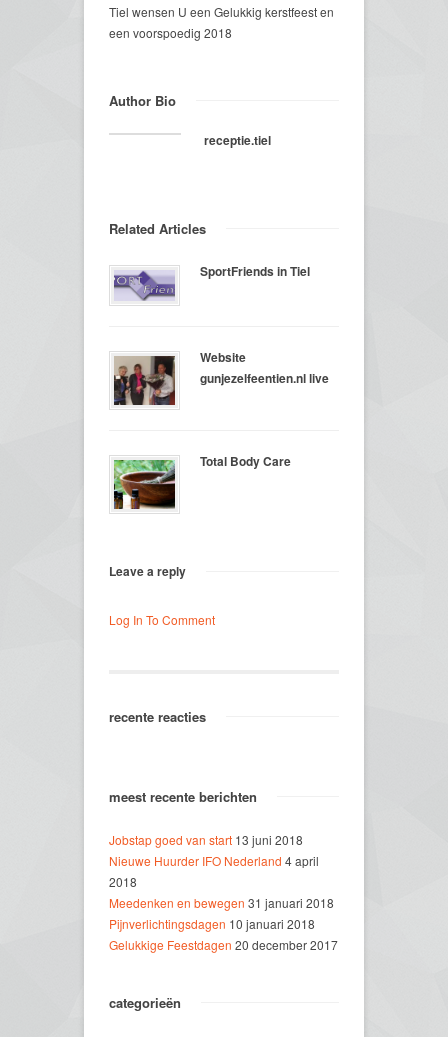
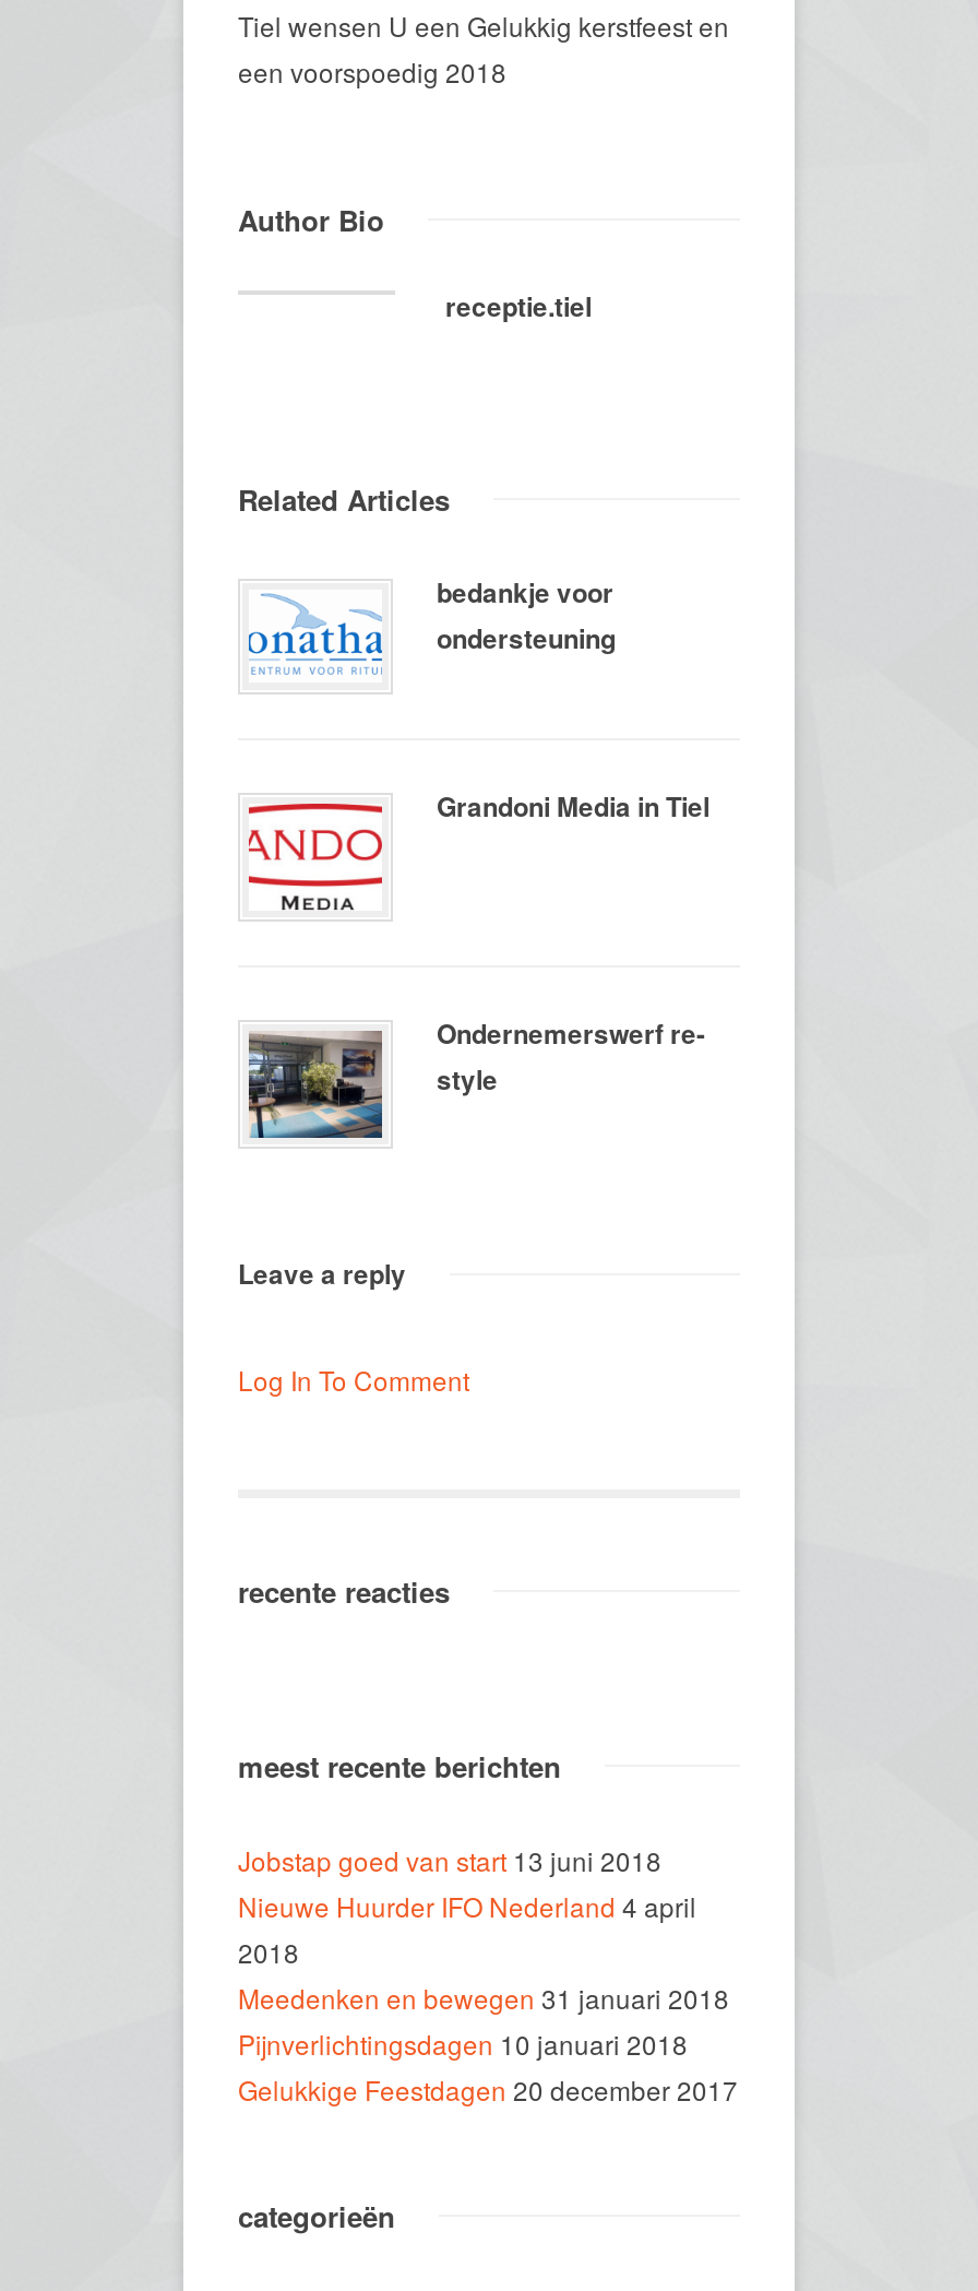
- [image]
- SportFriends in Tiel
+ [image]
+ bedankje voor
+ ondersteuning

- [image]
- Website
- gunjezelfeentien.nl live
+ [image]
+ Grandoni Media in Tiel

- [image]
- Total Body Care
+ [image]
+ Ondernemerswerf re-
+ style
